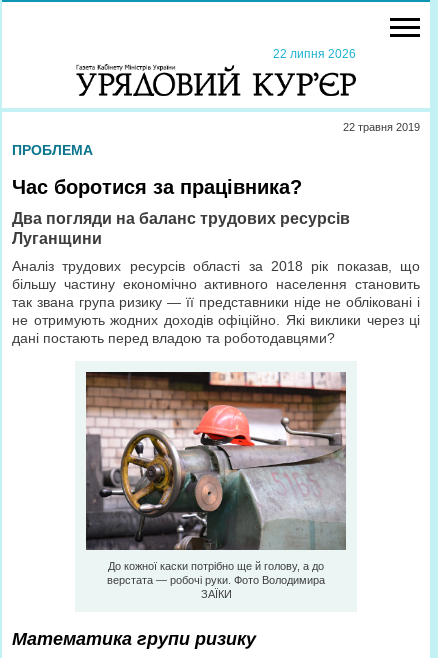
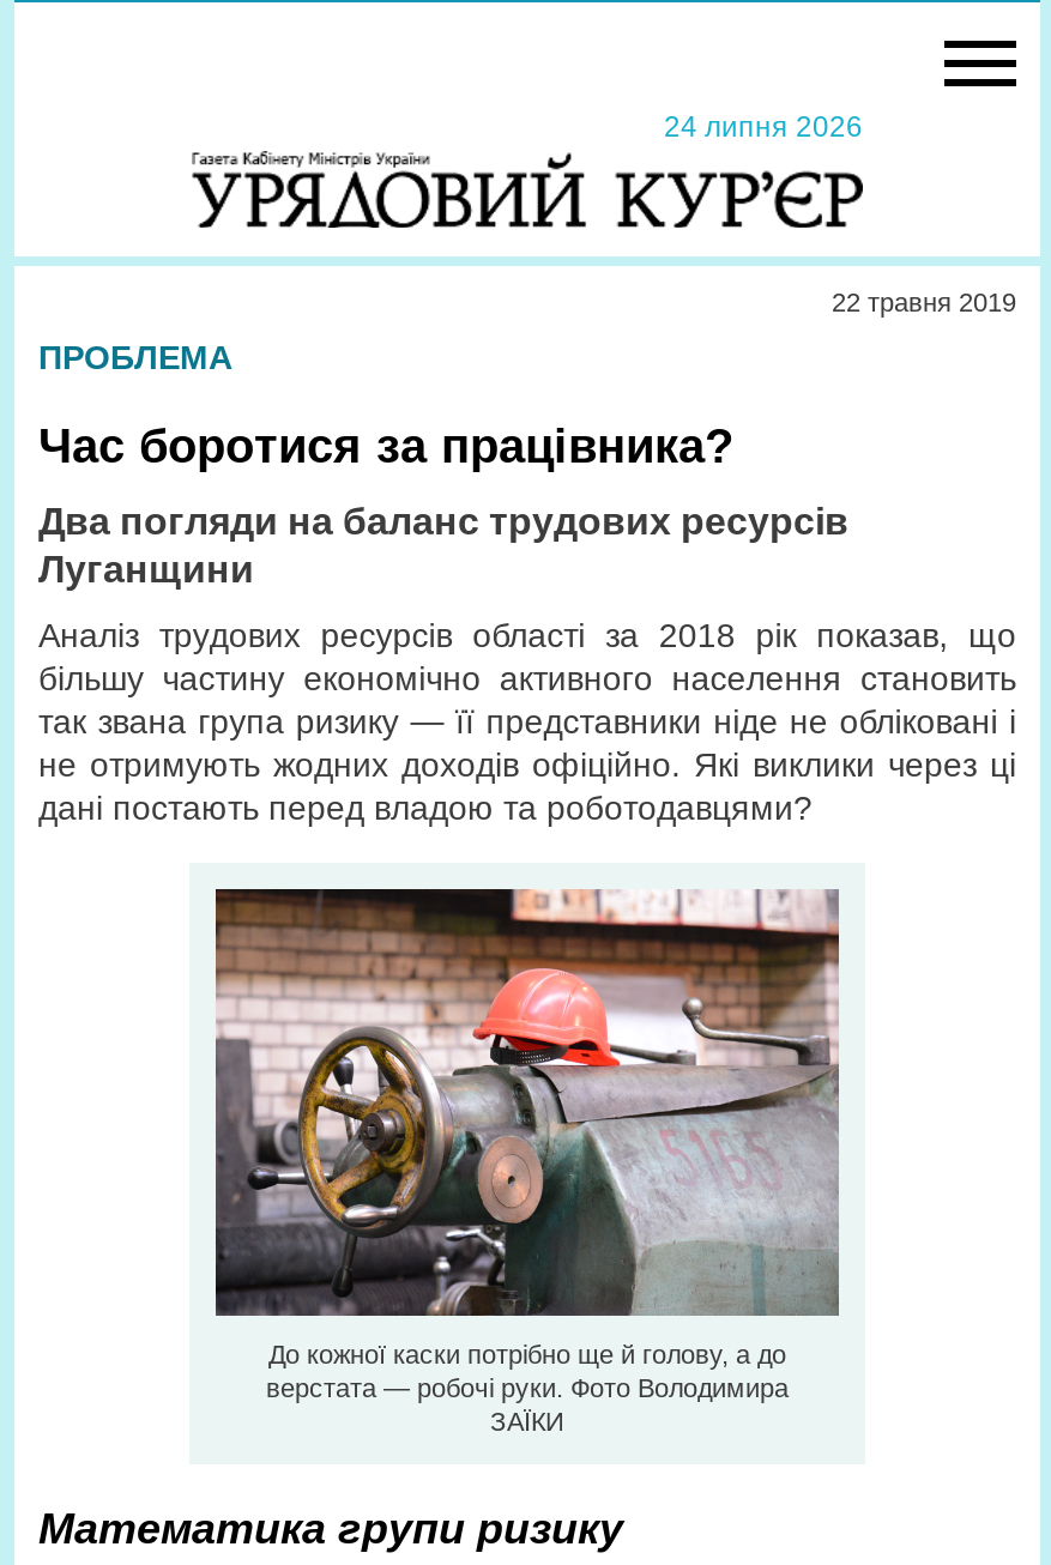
- 22 липня 2026
+ 24 липня 2026
